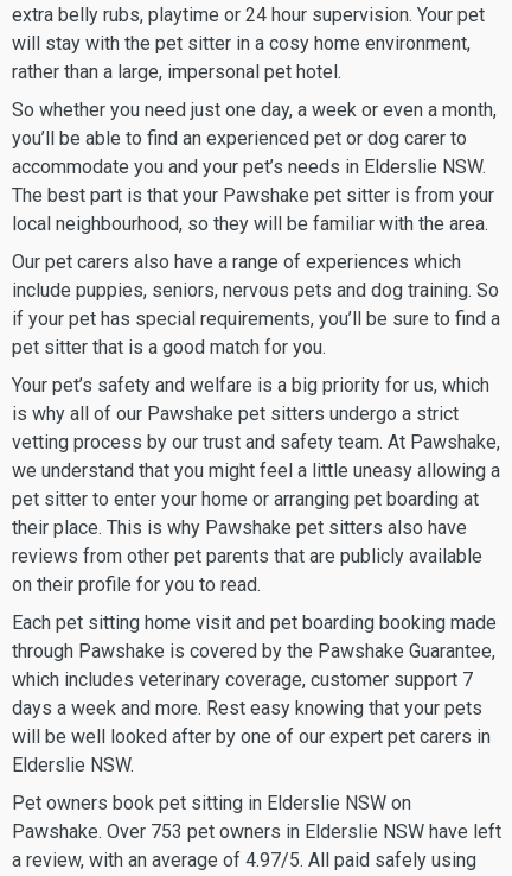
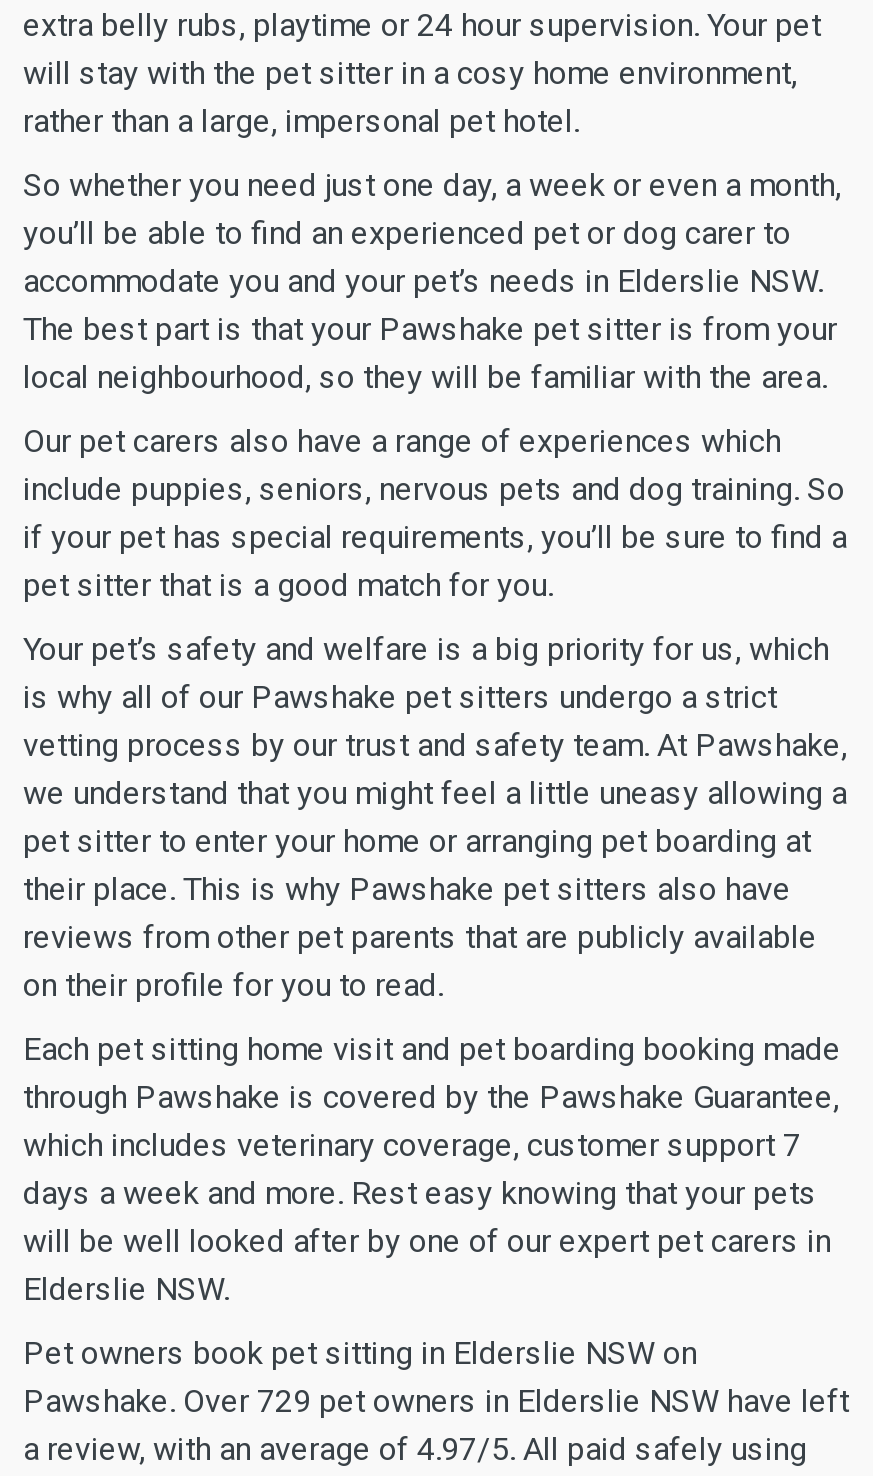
- Pawshake. Over 753 pet owners in Elderslie NSW have left
+ Pawshake. Over 729 pet owners in Elderslie NSW have left
